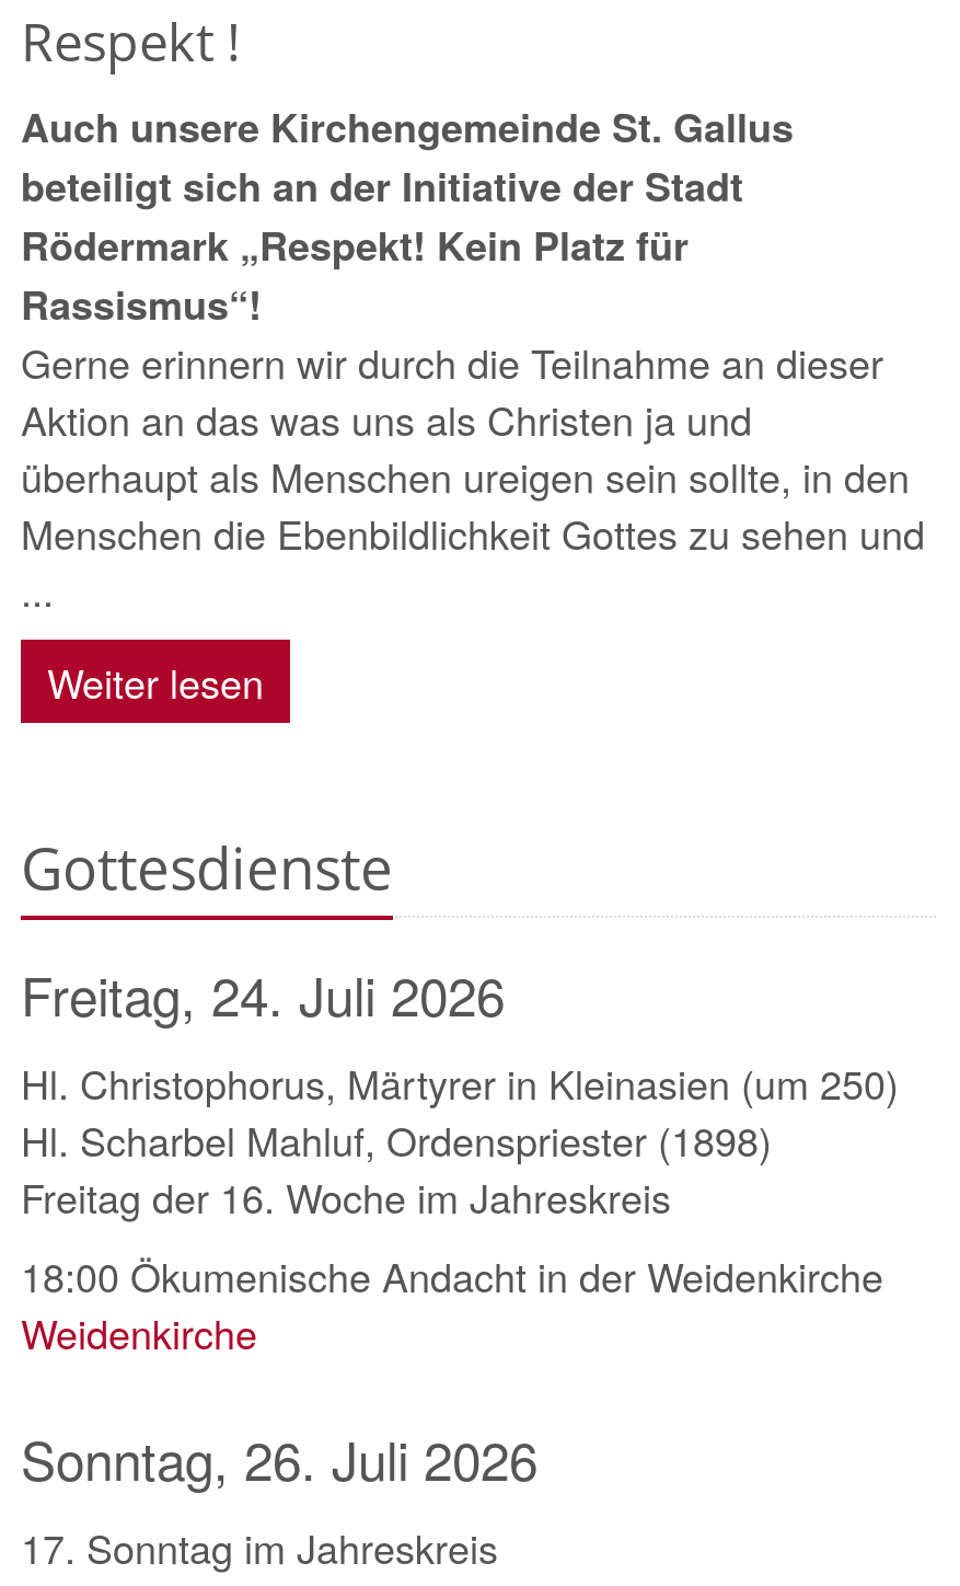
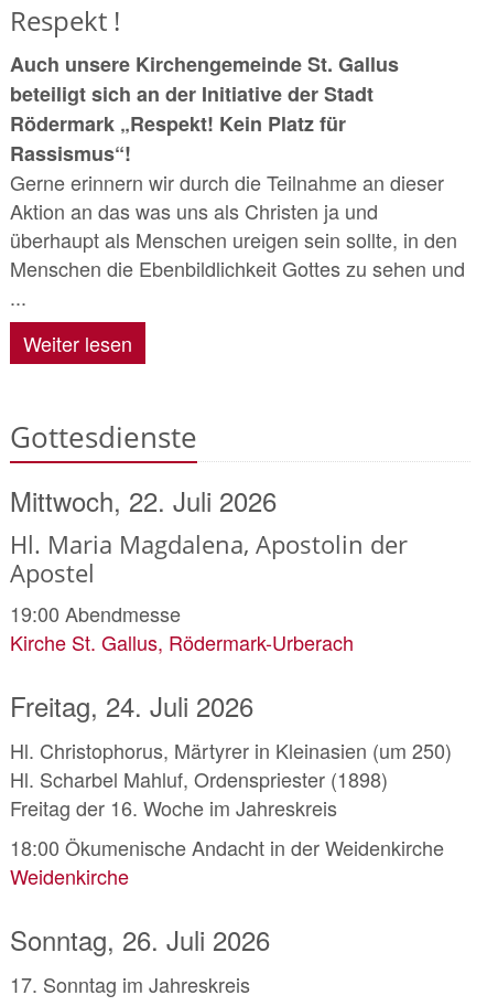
+ Mittwoch, 22. Juli 2026
+ Hl. Maria Magdalena, Apostolin der
+ Apostel
+ 19:00 Abendmesse
+ Kirche St. Gallus, Rödermark-Urberach
